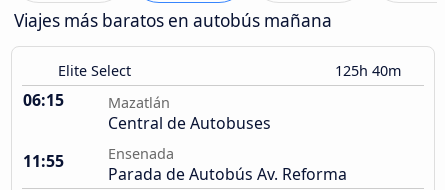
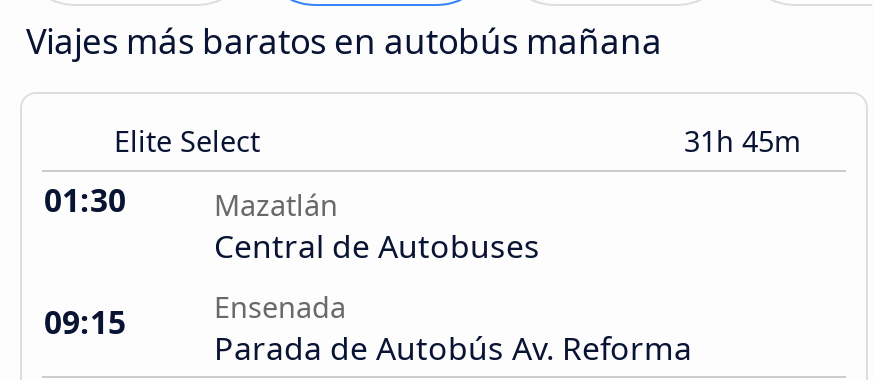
- 125h 40m
- 06:15
+ 31h 45m
+ 01:30

- 11:55
+ 09:15
